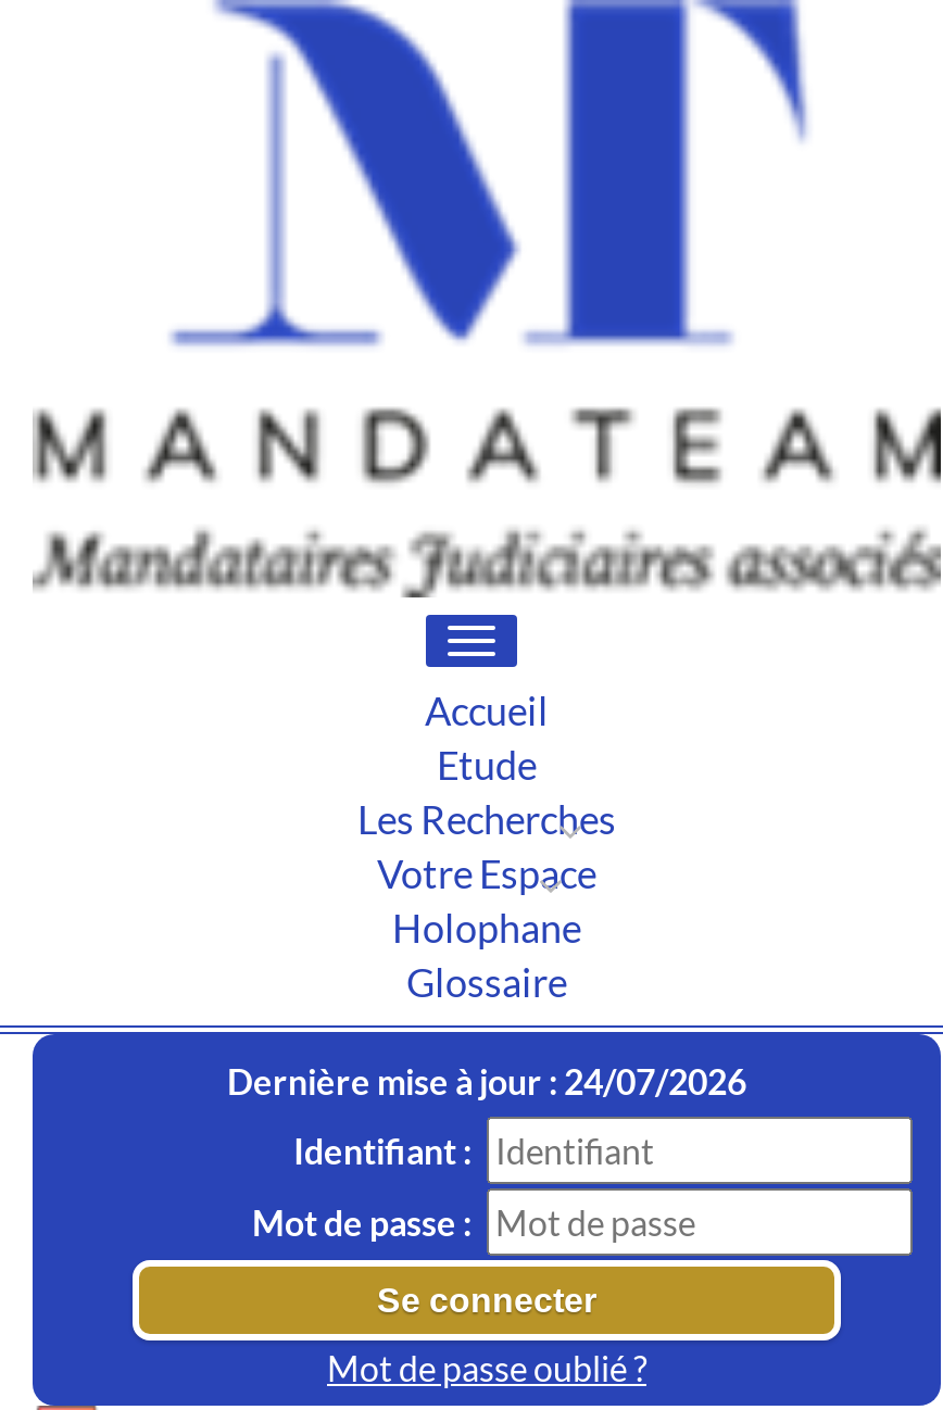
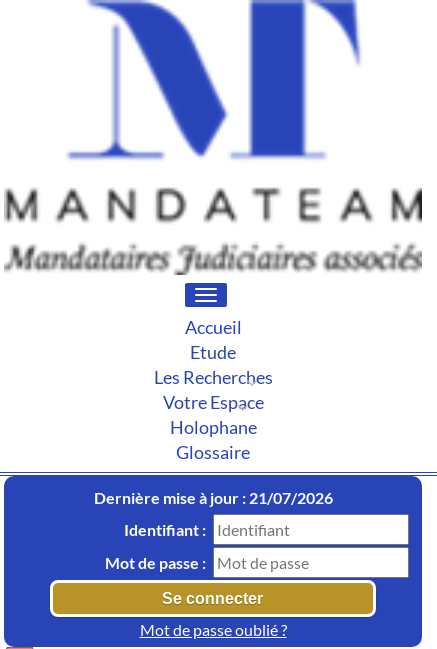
- Dernière mise à jour : 24/07/2026
+ Dernière mise à jour : 21/07/2026
